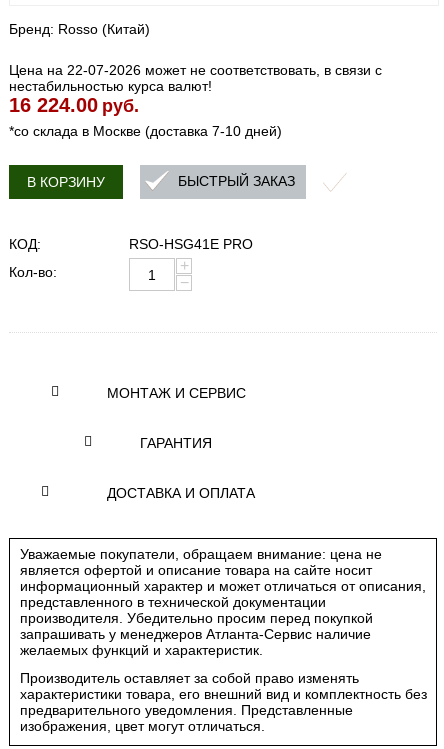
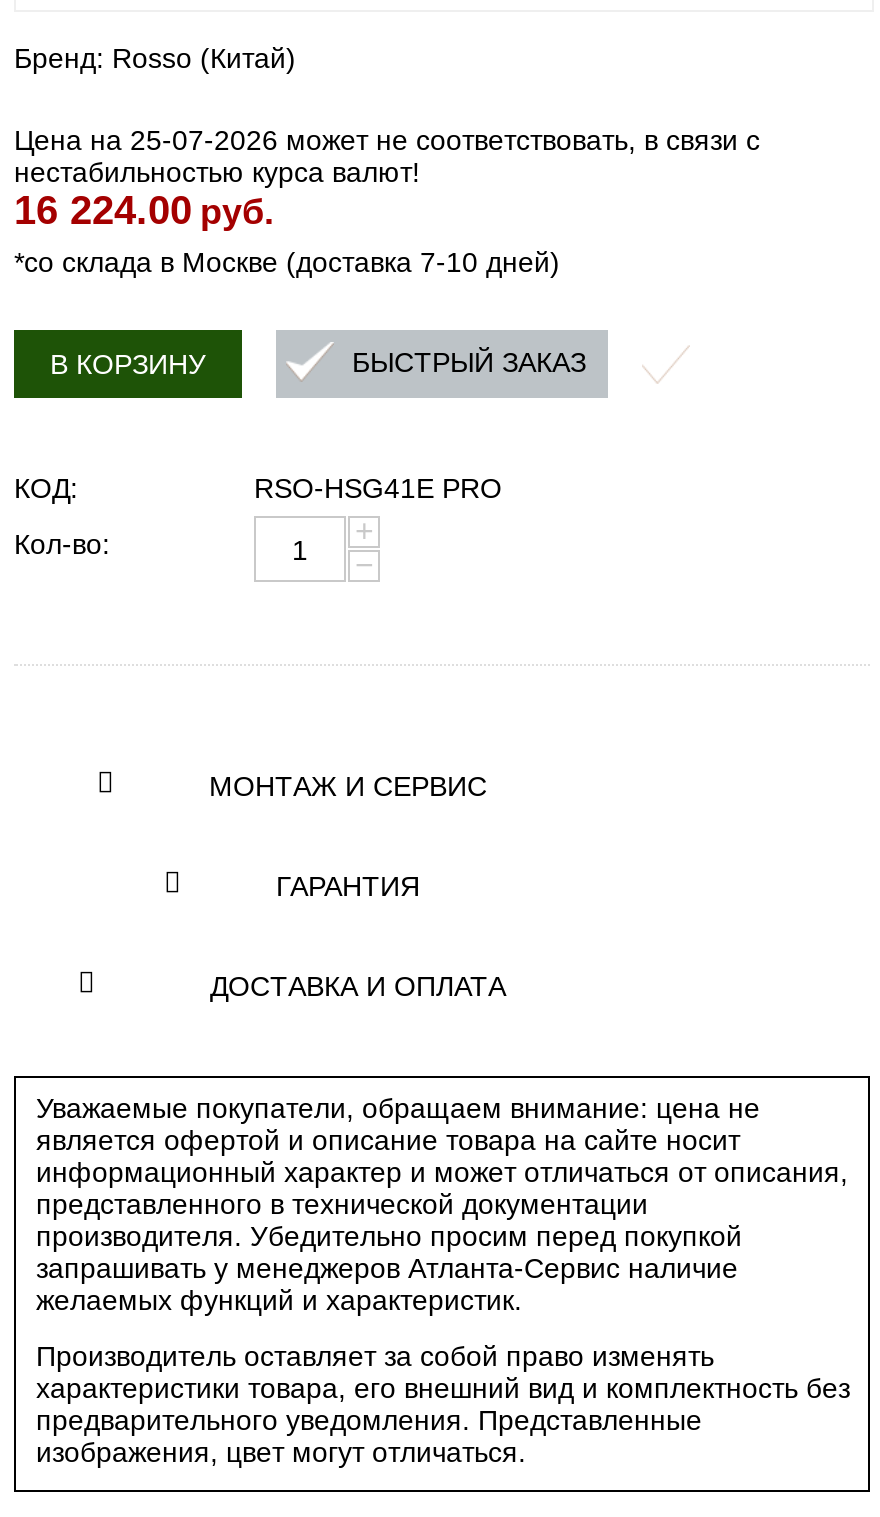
- Цена на 22-07-2026 может не соответствовать, в связи с
+ Цена на 25-07-2026 может не соответствовать, в связи с
